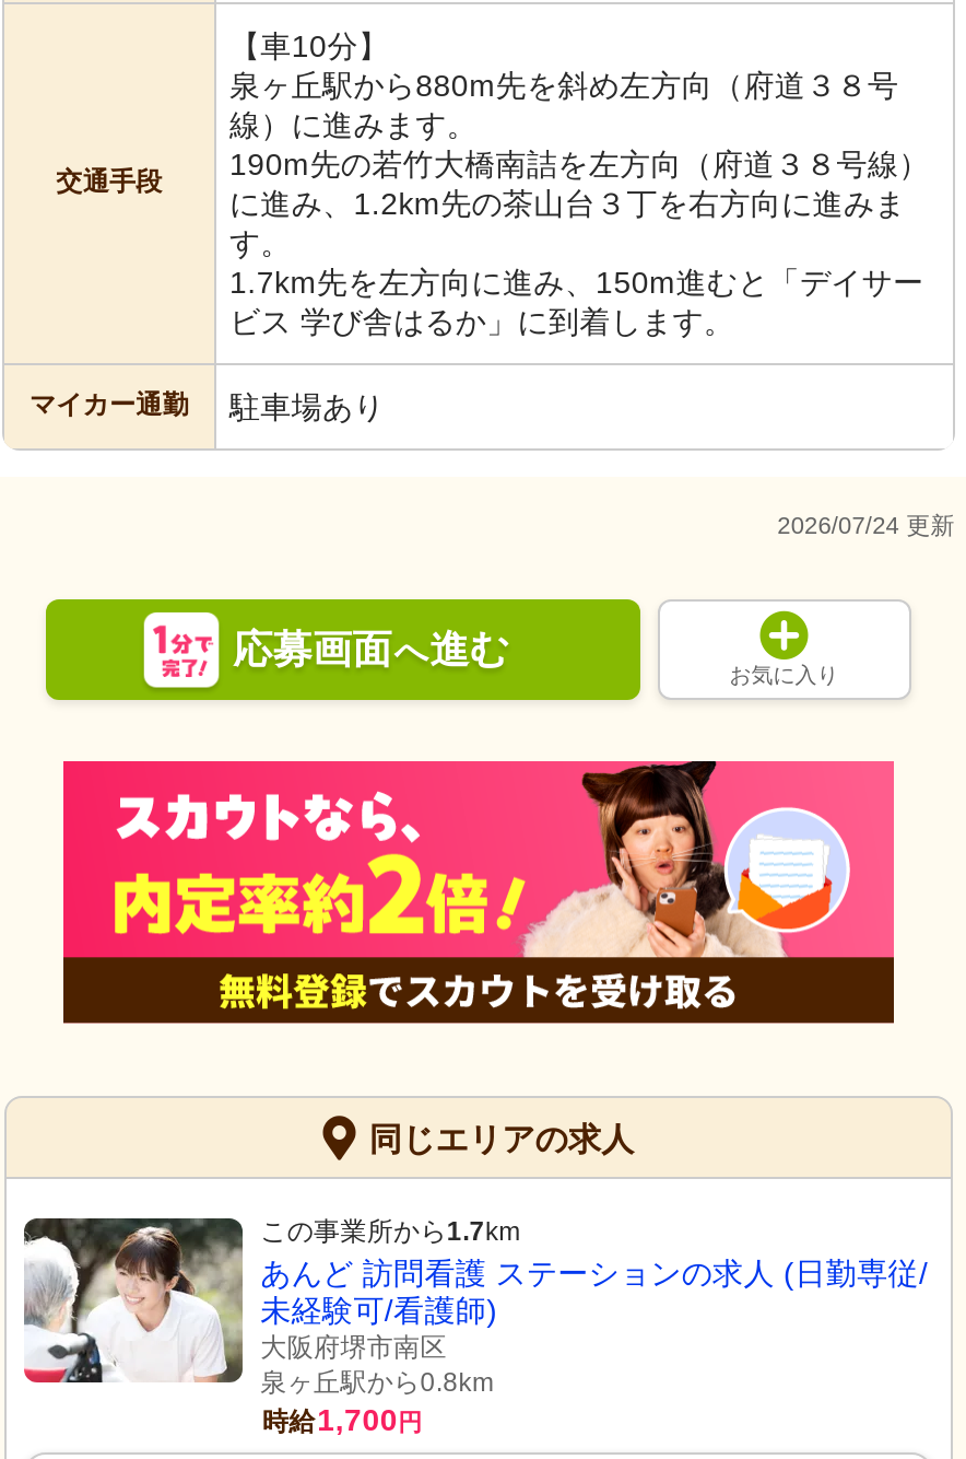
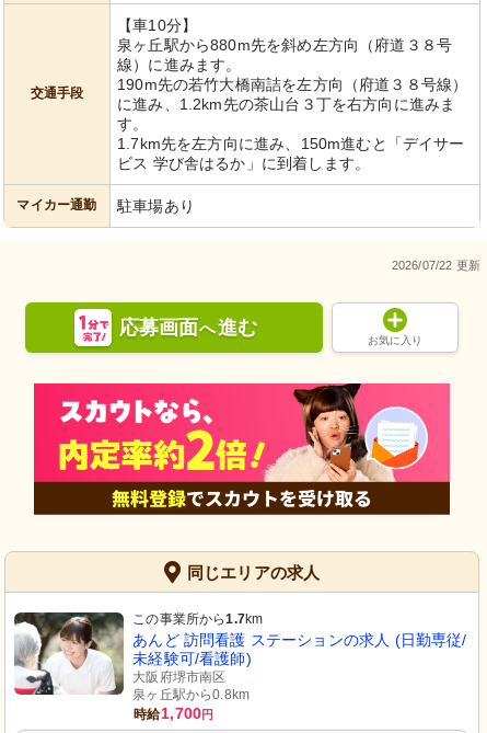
- 2026/07/24 更新
+ 2026/07/22 更新
